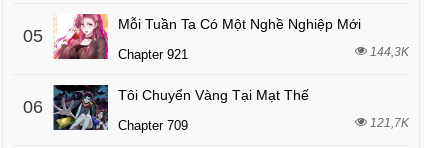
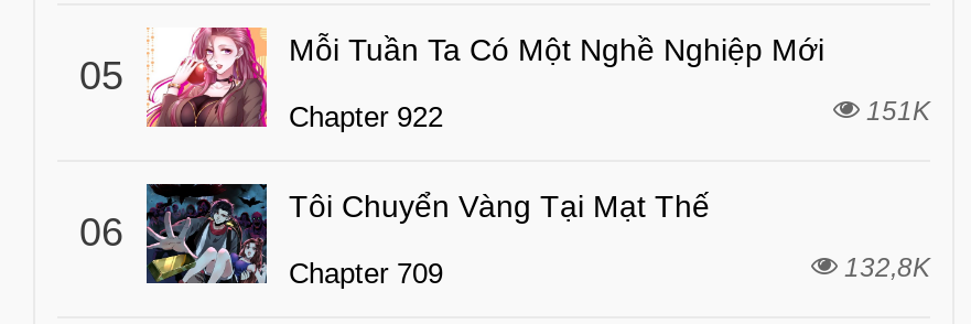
- Chapter 921
- 144,3K
+ Chapter 922
+ 151K

- 121,7K
+ 132,8K
